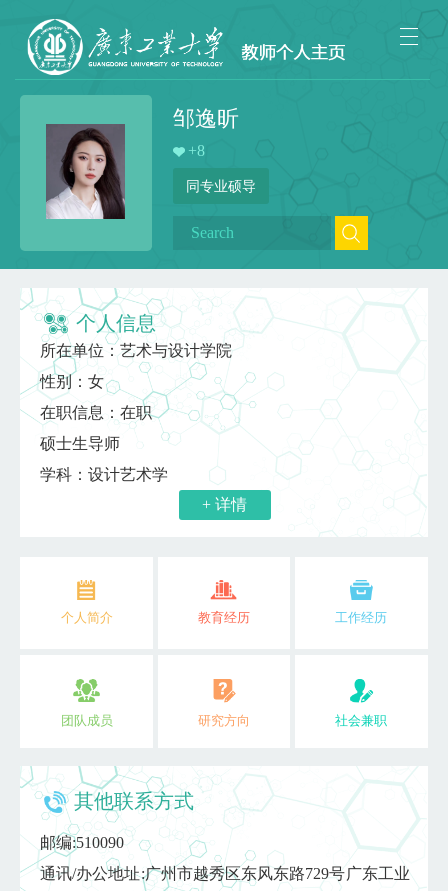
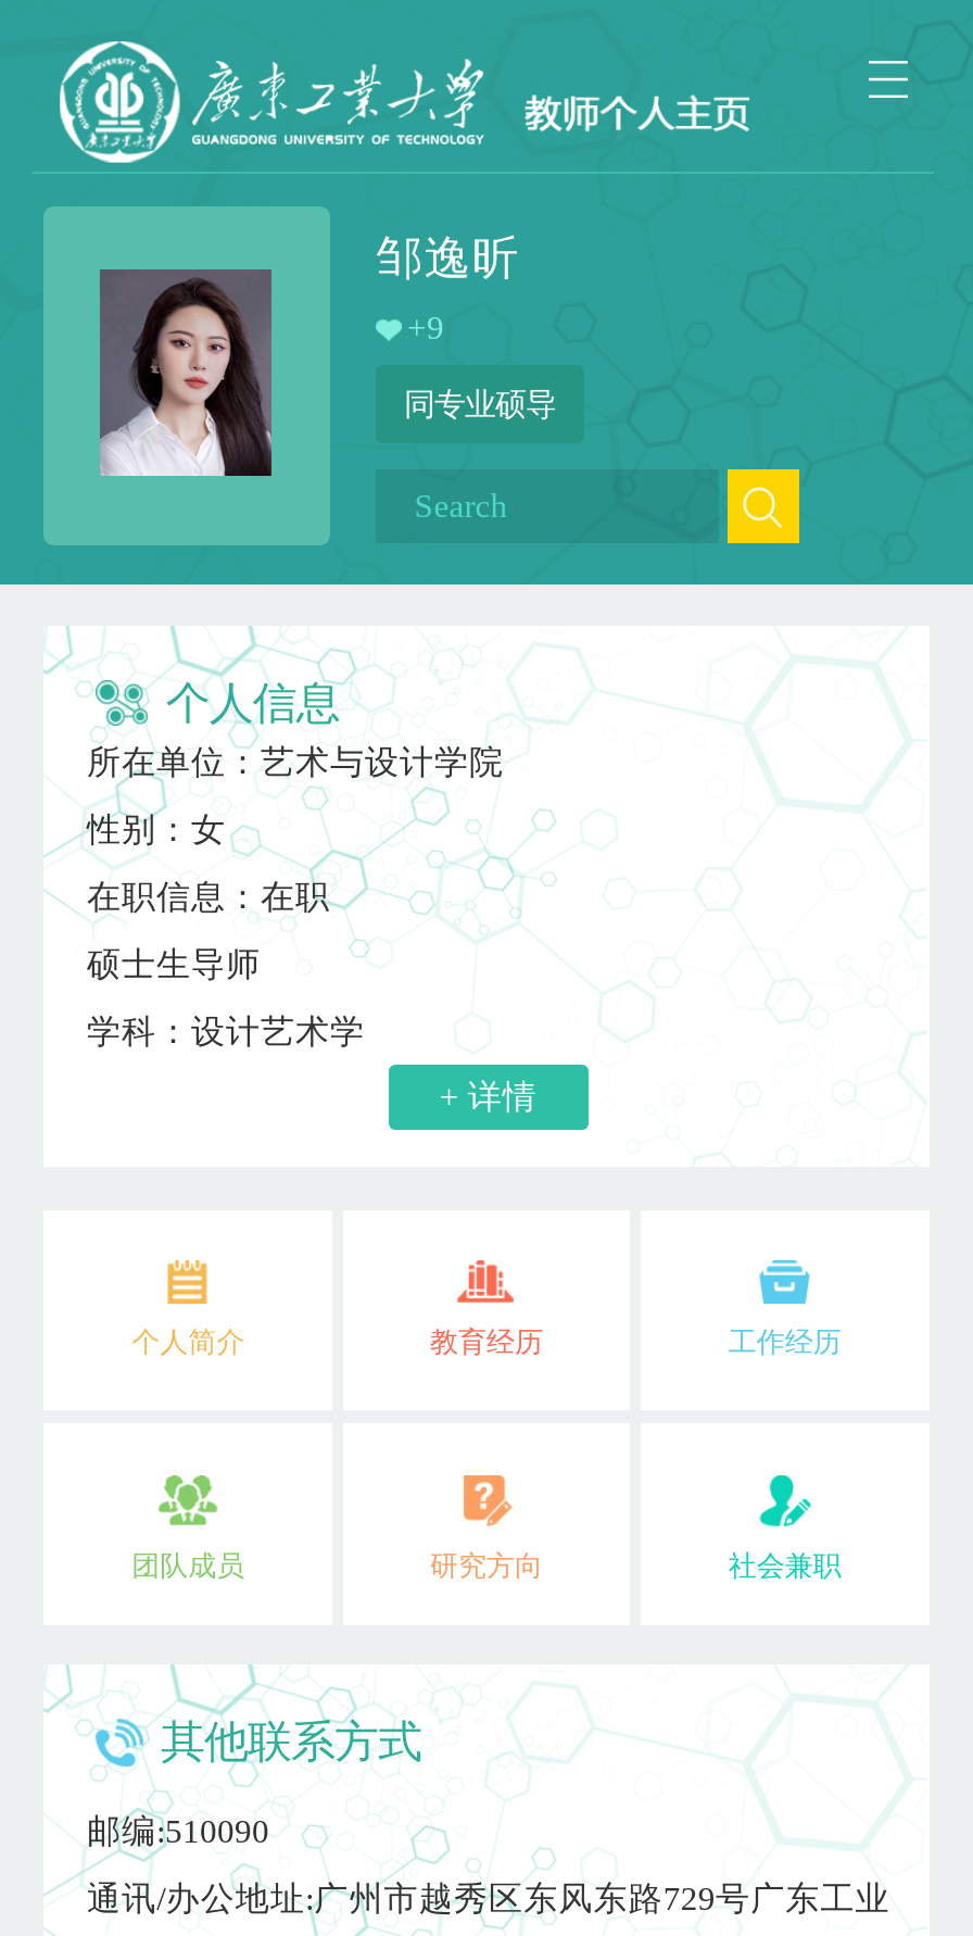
- +8
+ +9
